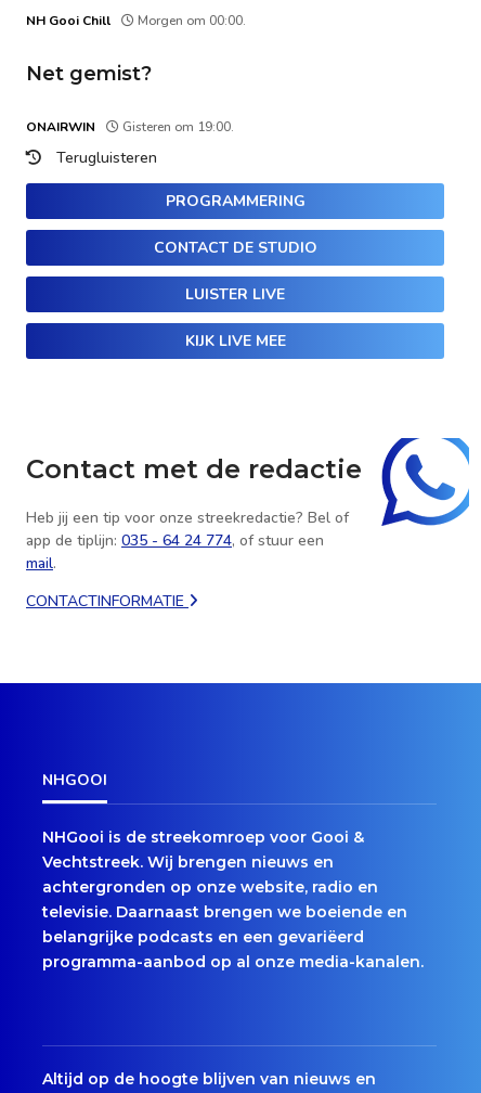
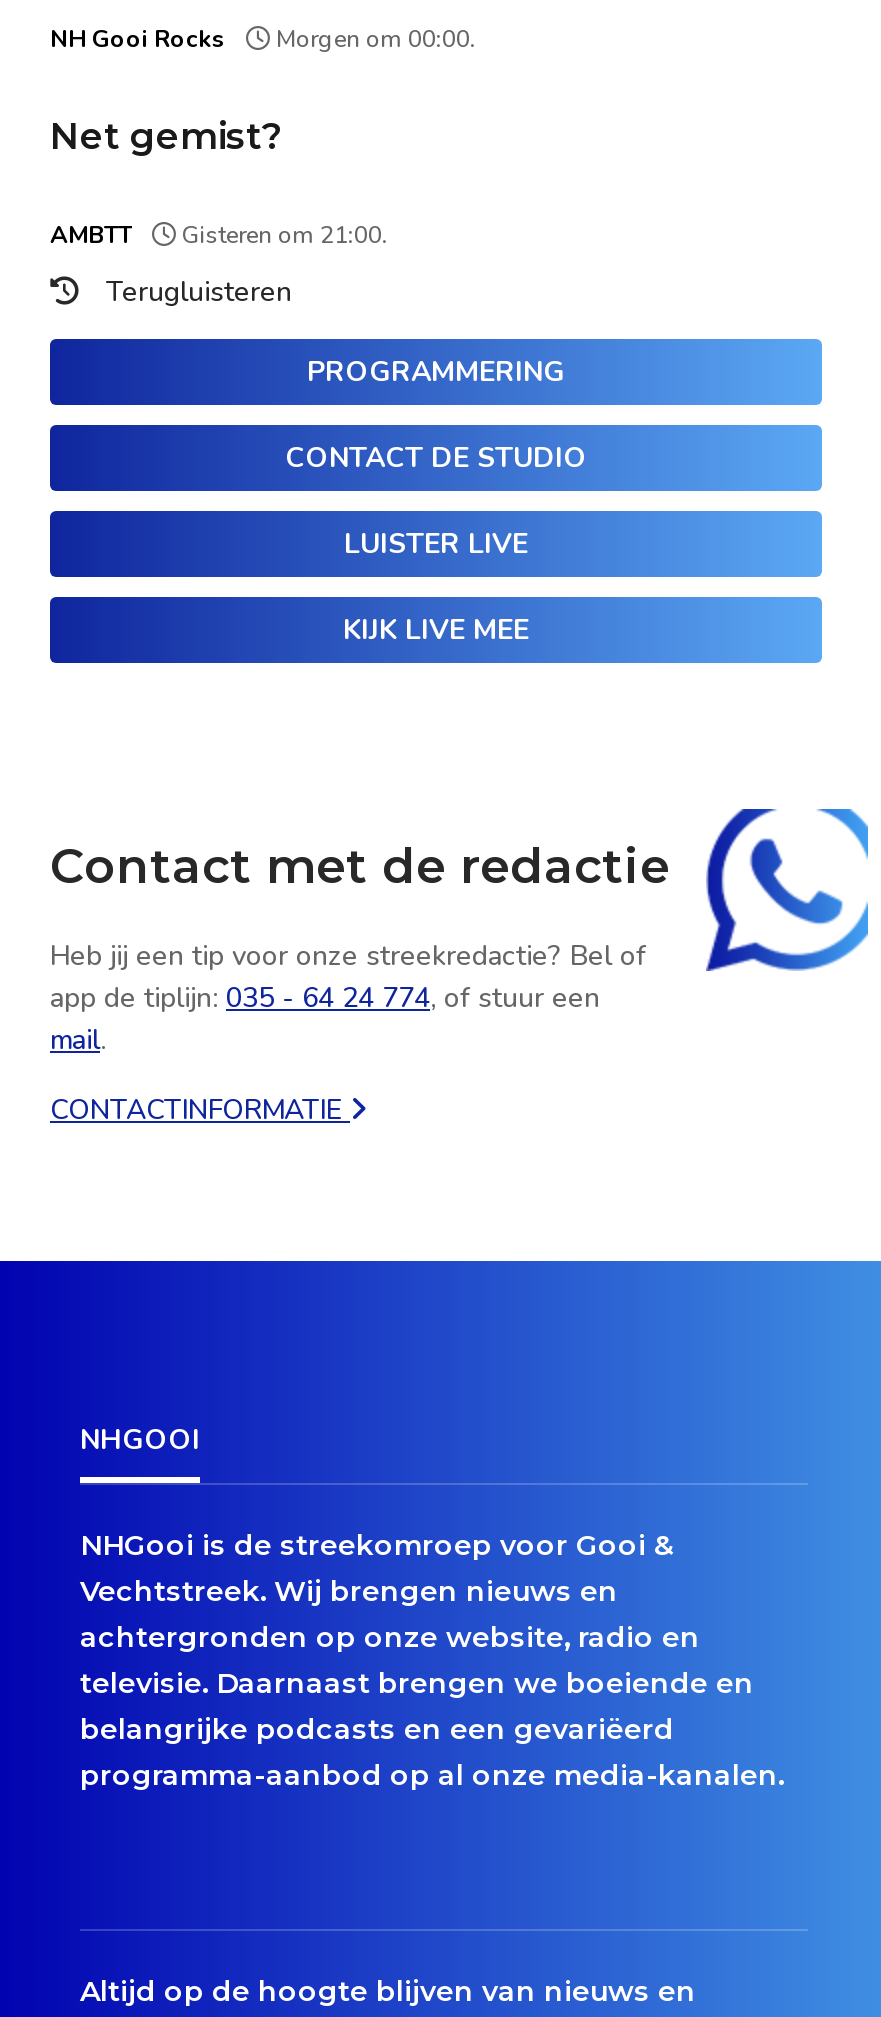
- NH Gooi Chill
+ NH Gooi Rocks

- ONAIRWIN
- Gisteren om 19:00.
+ AMBTT
+ Gisteren om 21:00.
